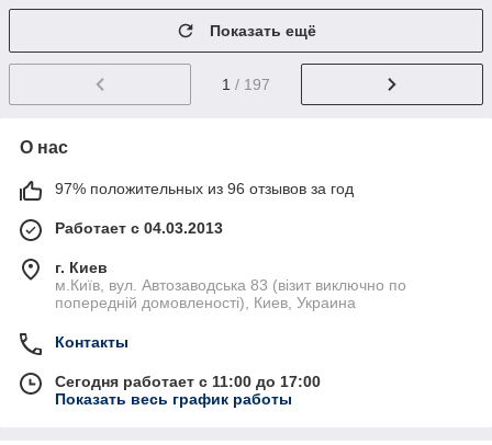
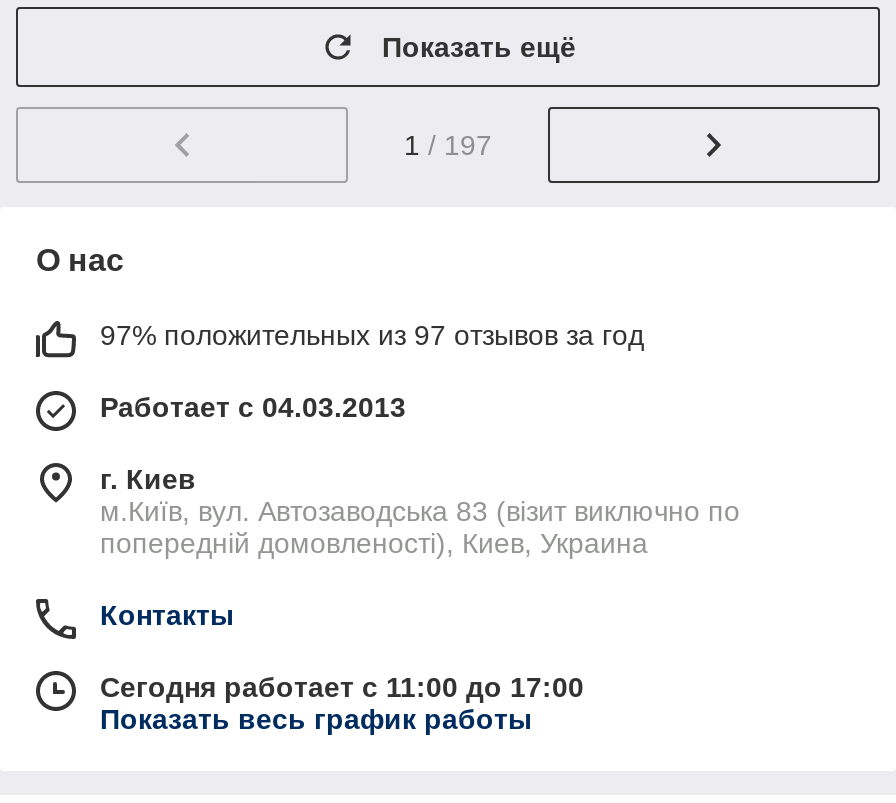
- 97% положительных из 96 отзывов за год
+ 97% положительных из 97 отзывов за год
